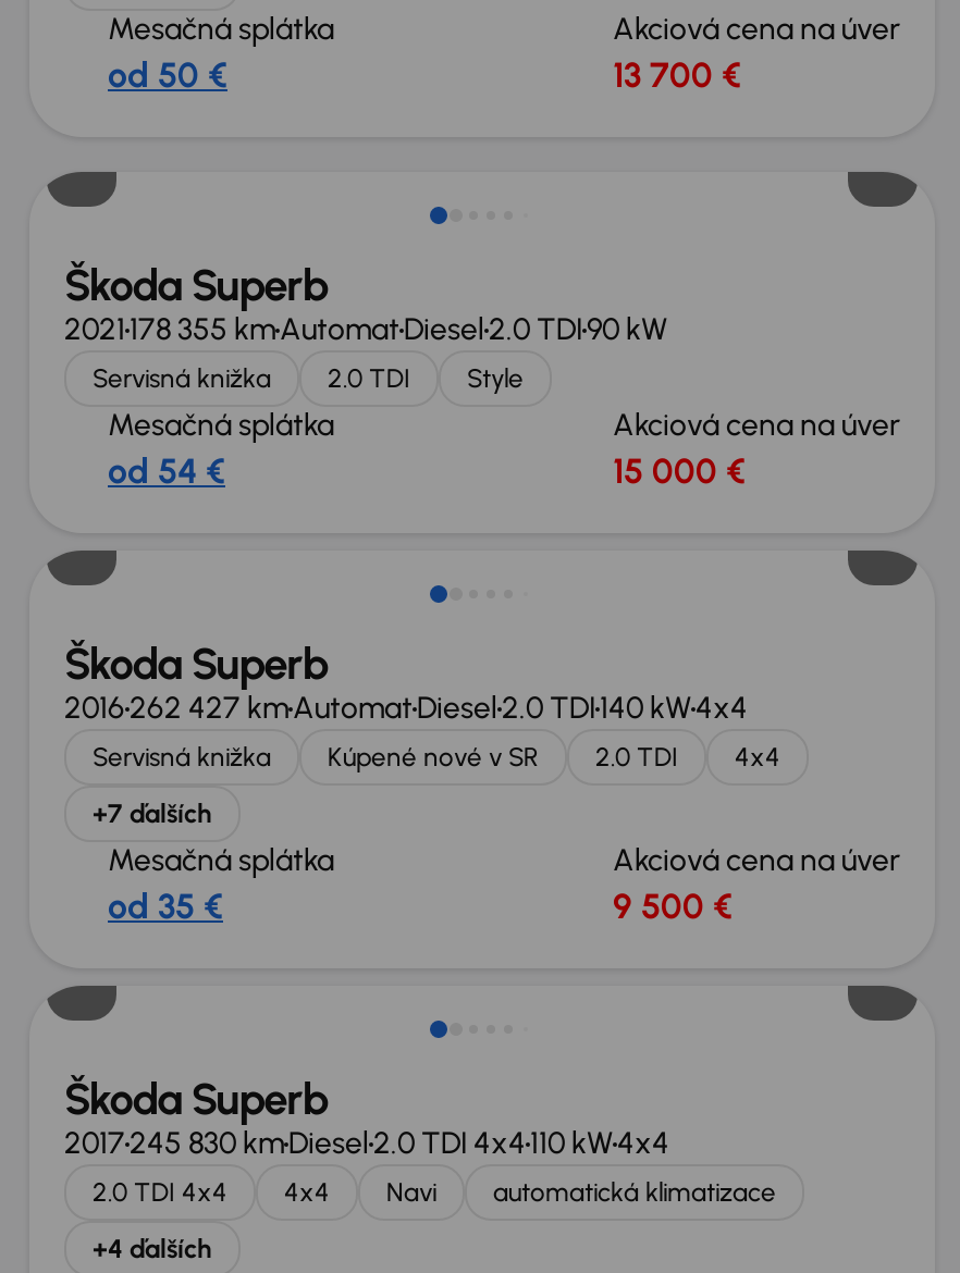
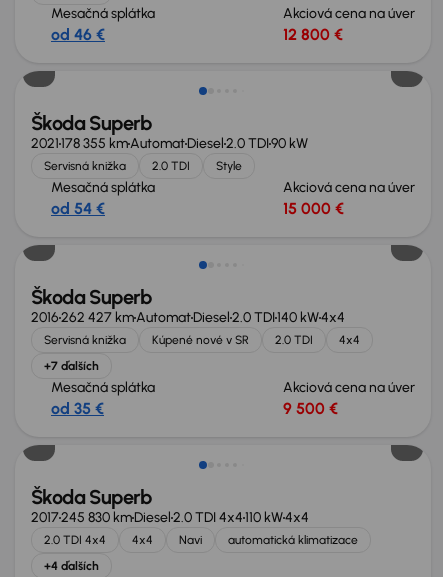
- od 50 €
+ od 46 €

- 13 700 €
+ 12 800 €
